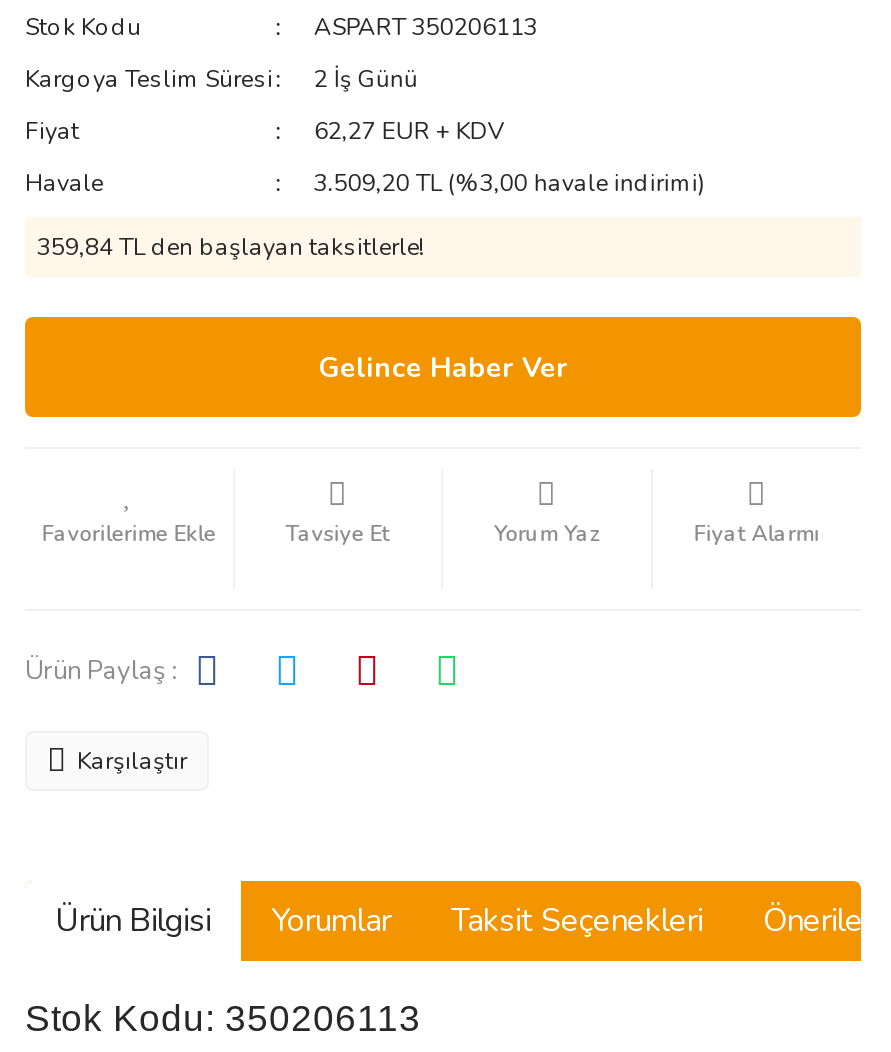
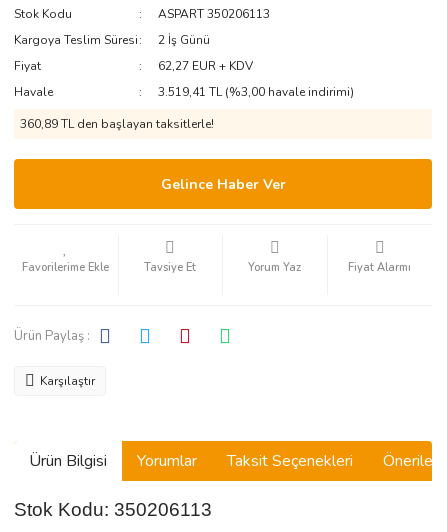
- 3.509,20 TL (%3,00 havale indirimi)
+ 3.519,41 TL (%3,00 havale indirimi)

- 359,84 TL den başlayan taksitlerle!
+ 360,89 TL den başlayan taksitlerle!
